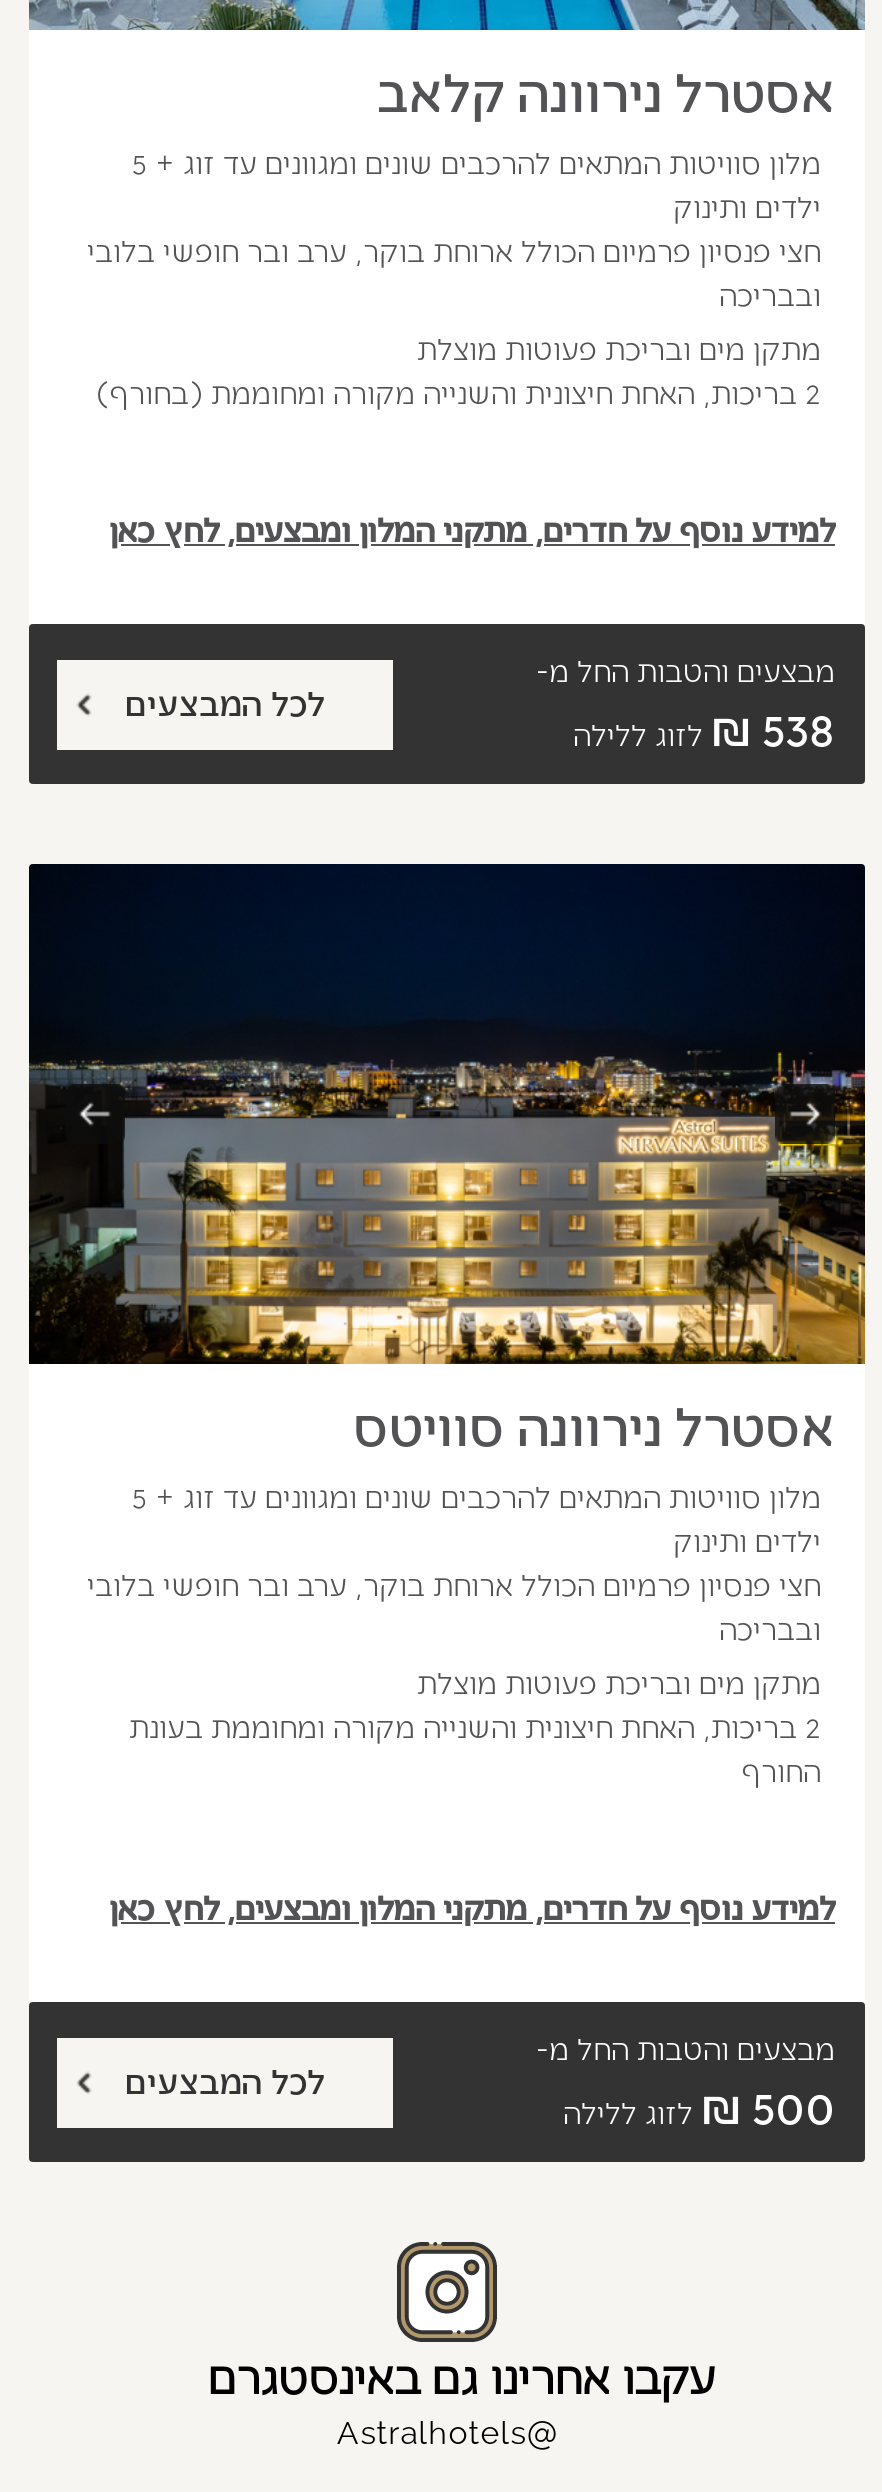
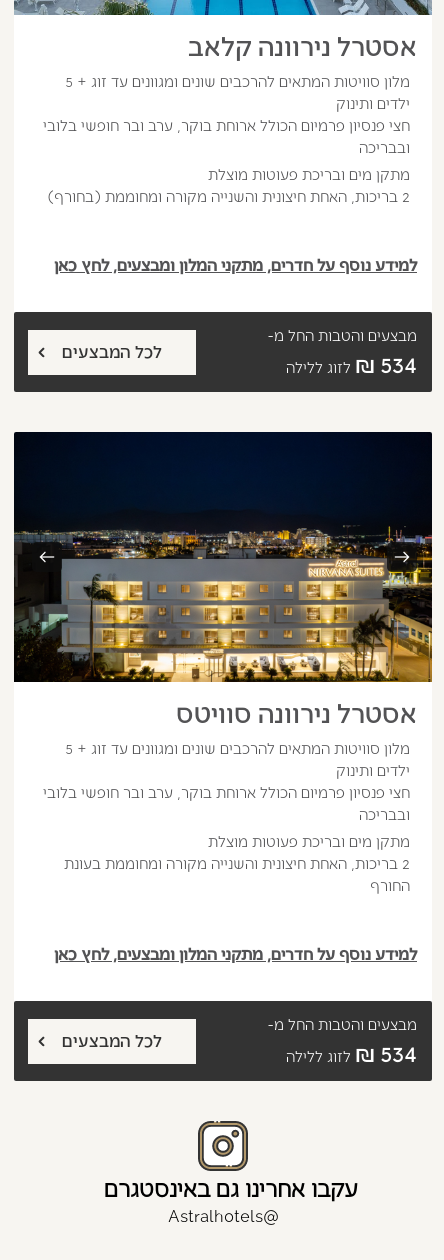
- 538 ₪ לזוג ללילה
+ 534 ₪ לזוג ללילה

- 500 ₪ לזוג ללילה
+ 534 ₪ לזוג ללילה
